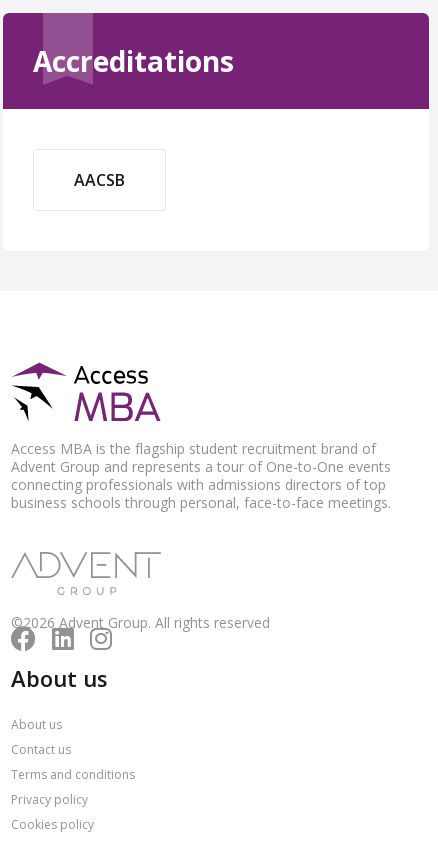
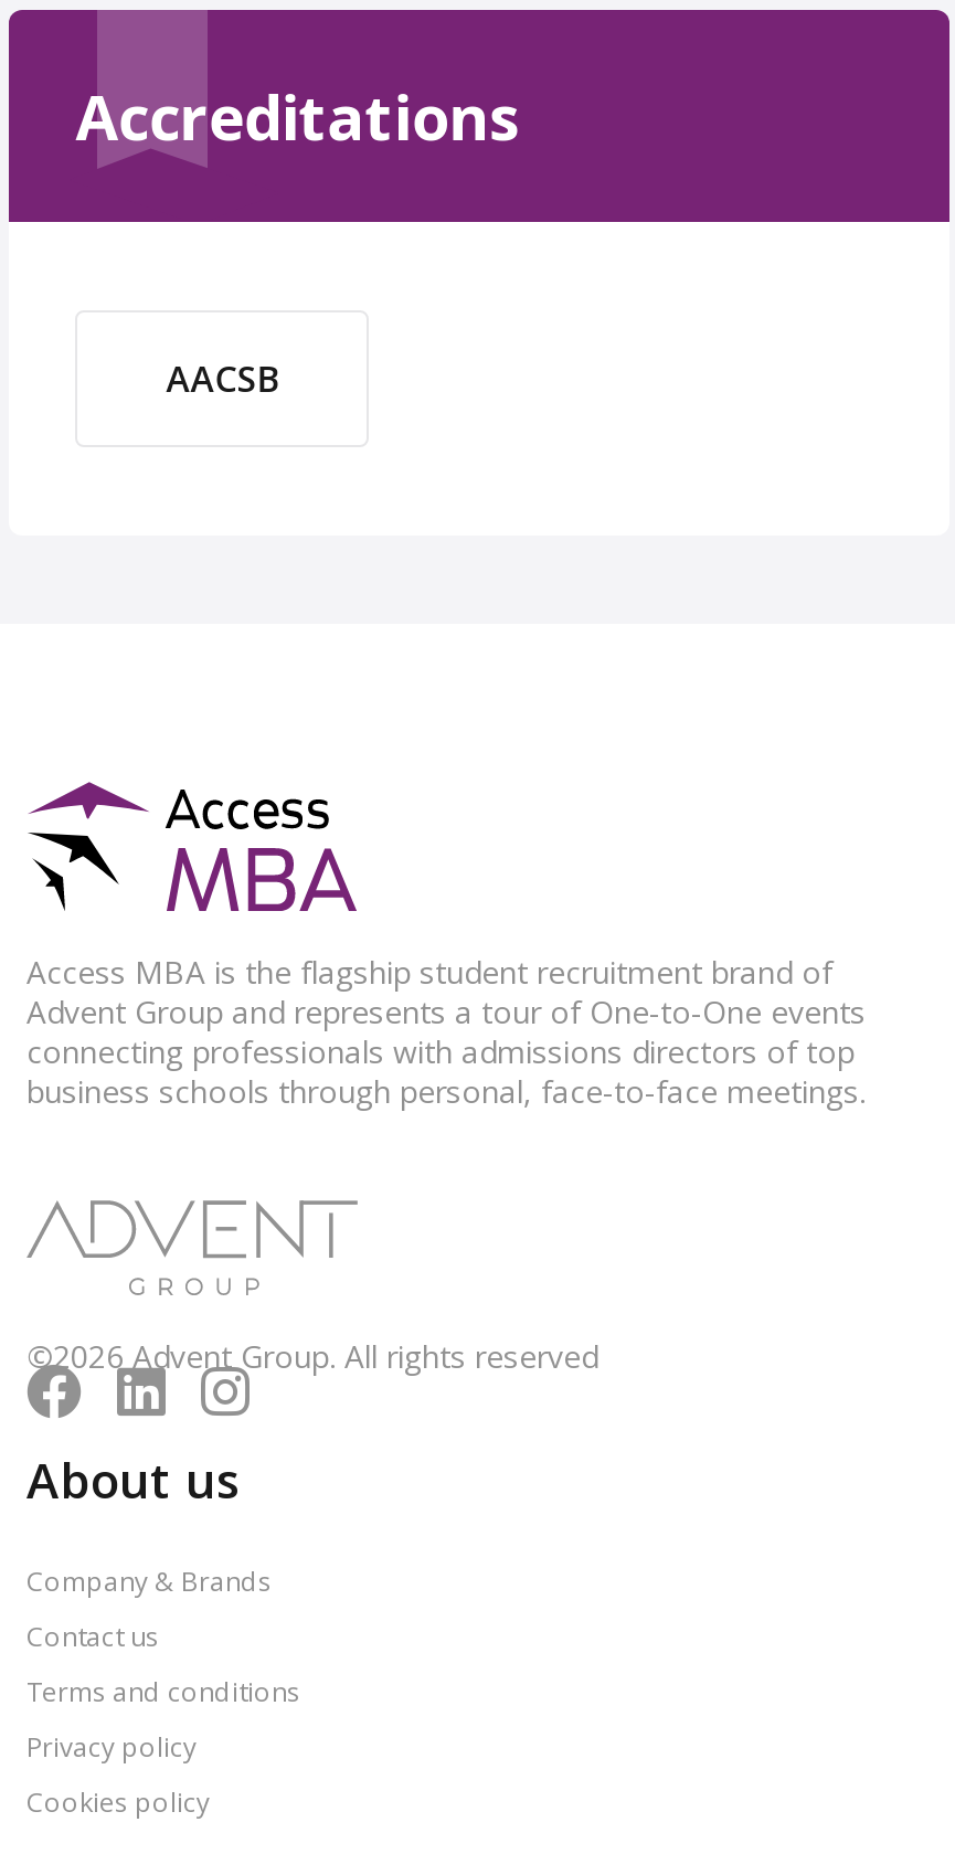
- About us
+ Company & Brands
